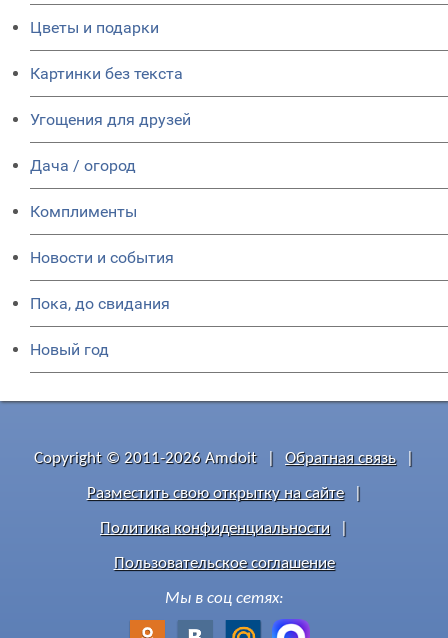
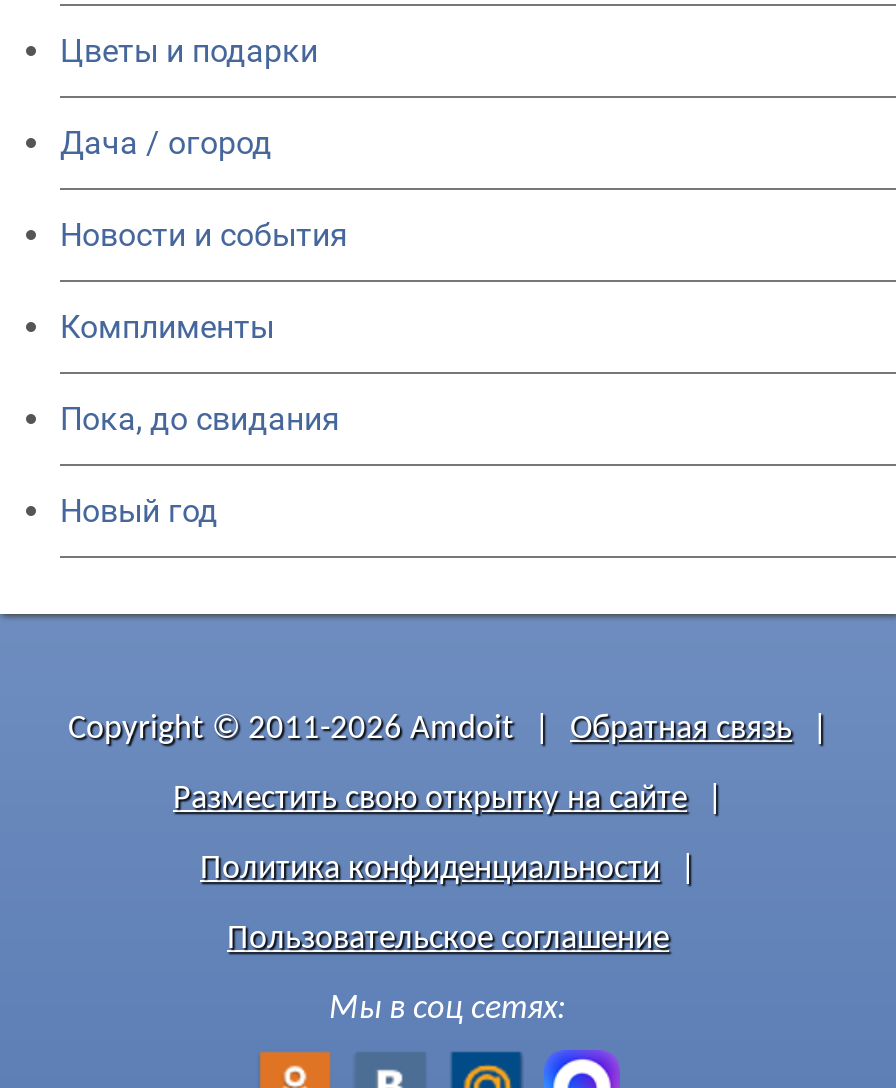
- Картинки без текста
- Угощения для друзей

moved up: Новости и события
